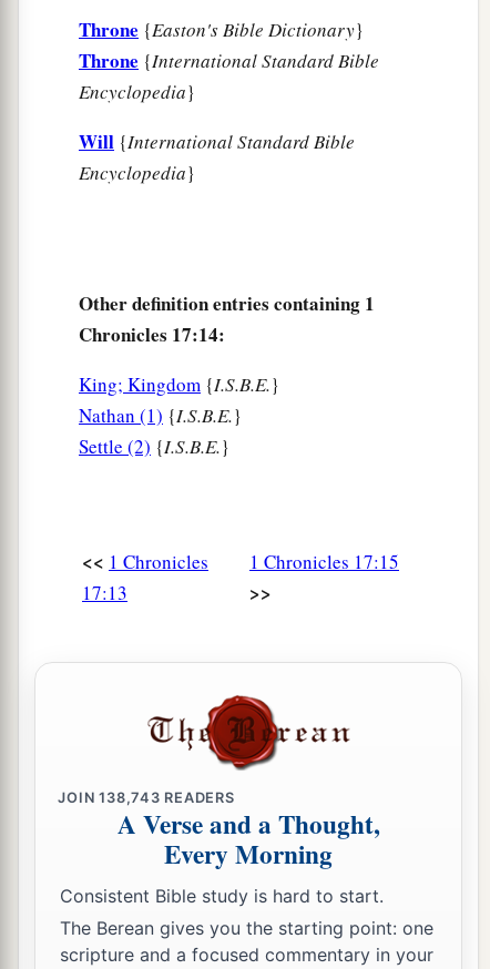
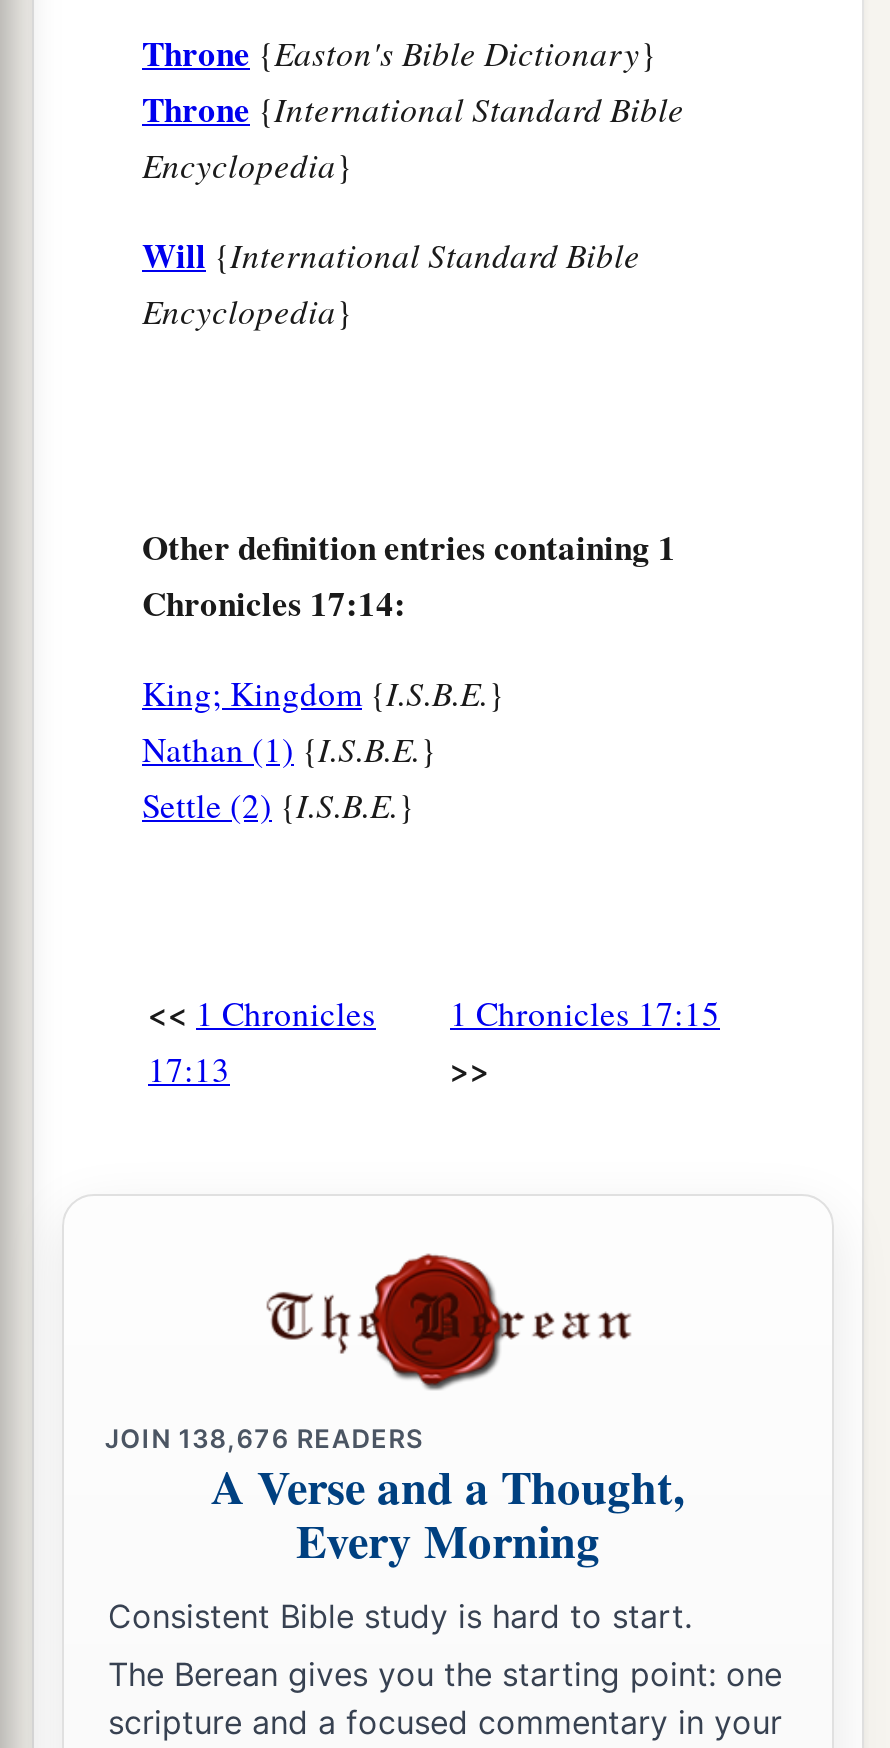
- JOIN 138,743 READERS
+ JOIN 138,676 READERS
